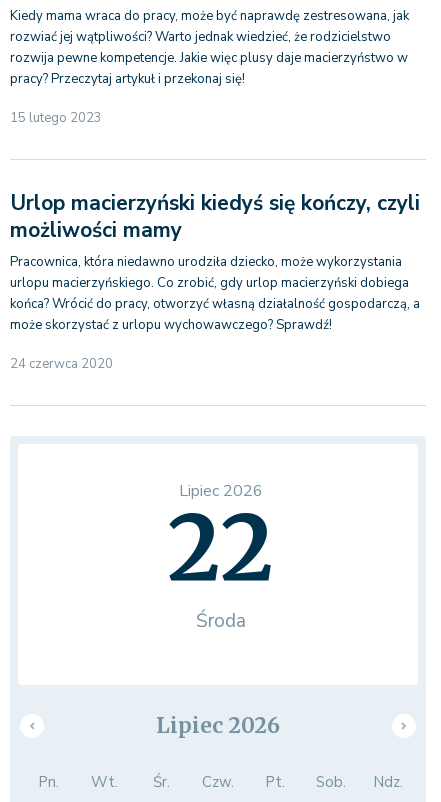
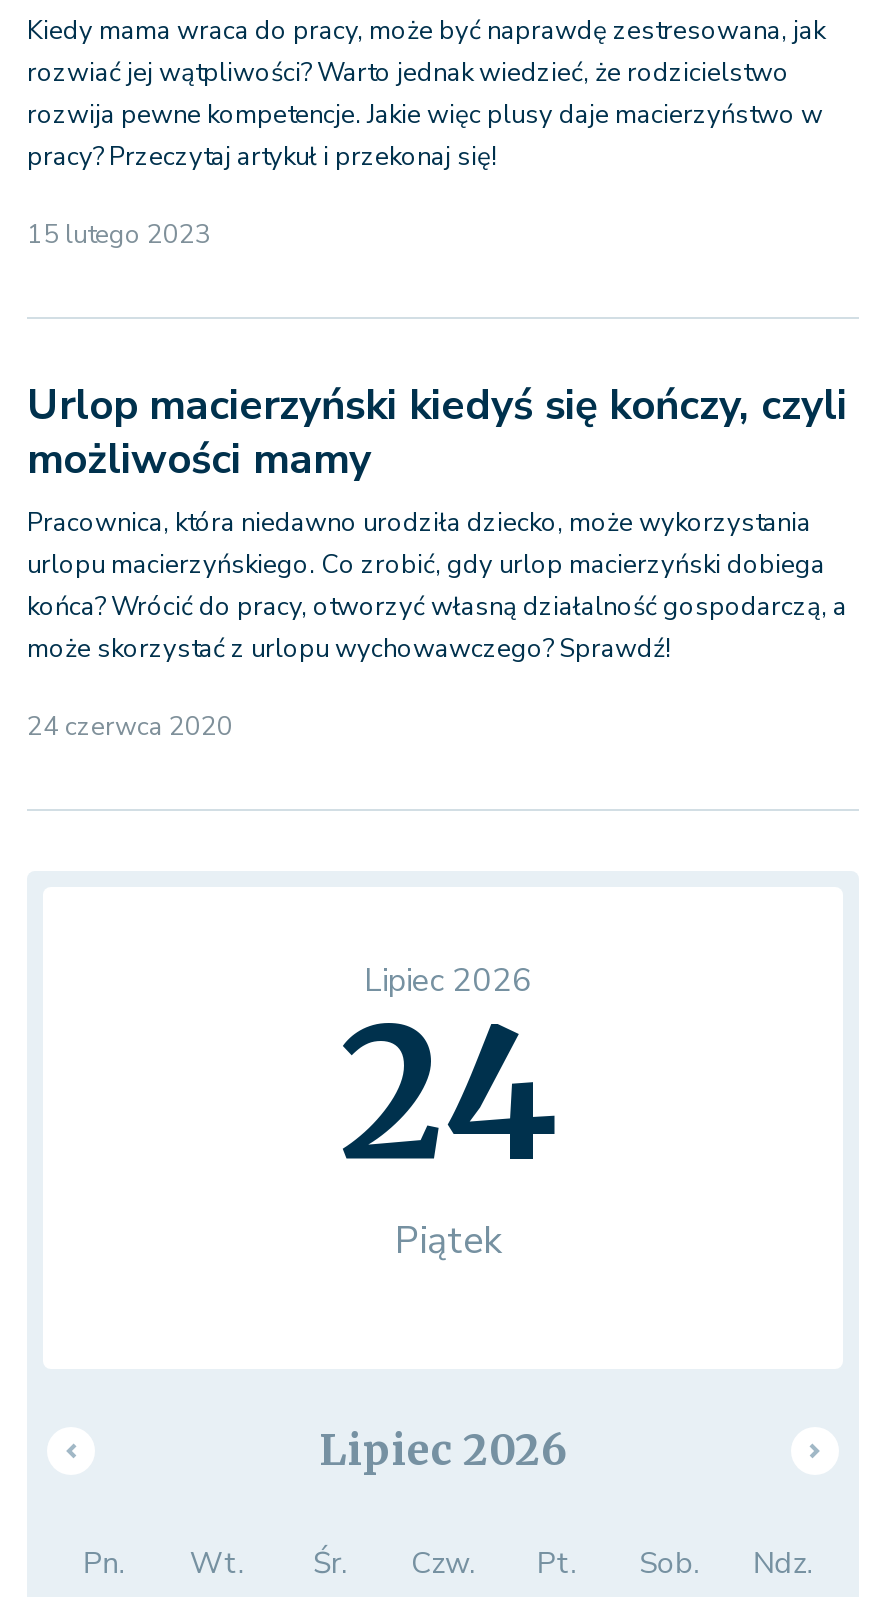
- 22
- Środa
+ 24
+ Piątek
